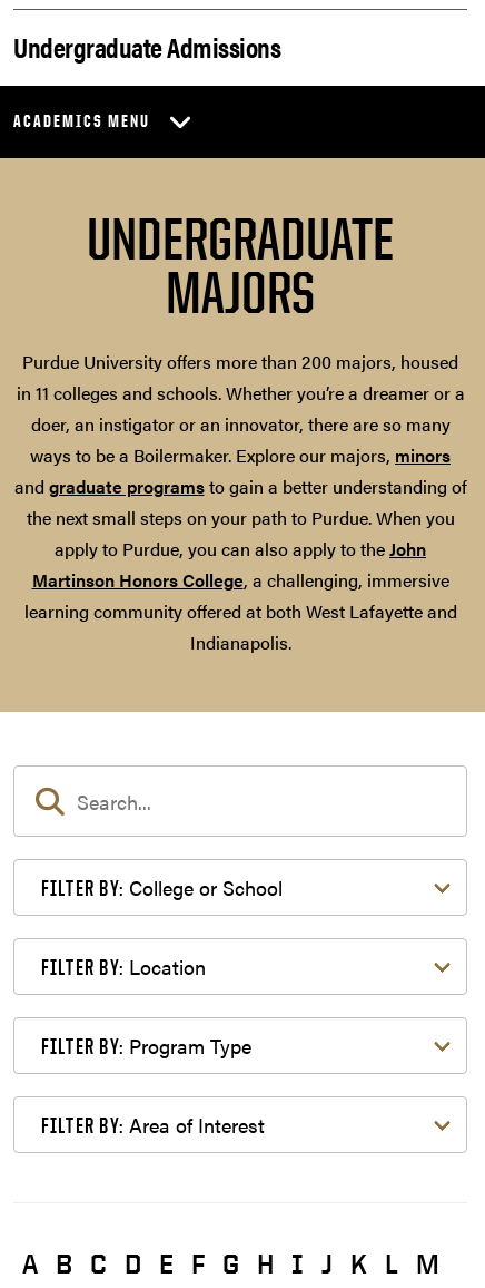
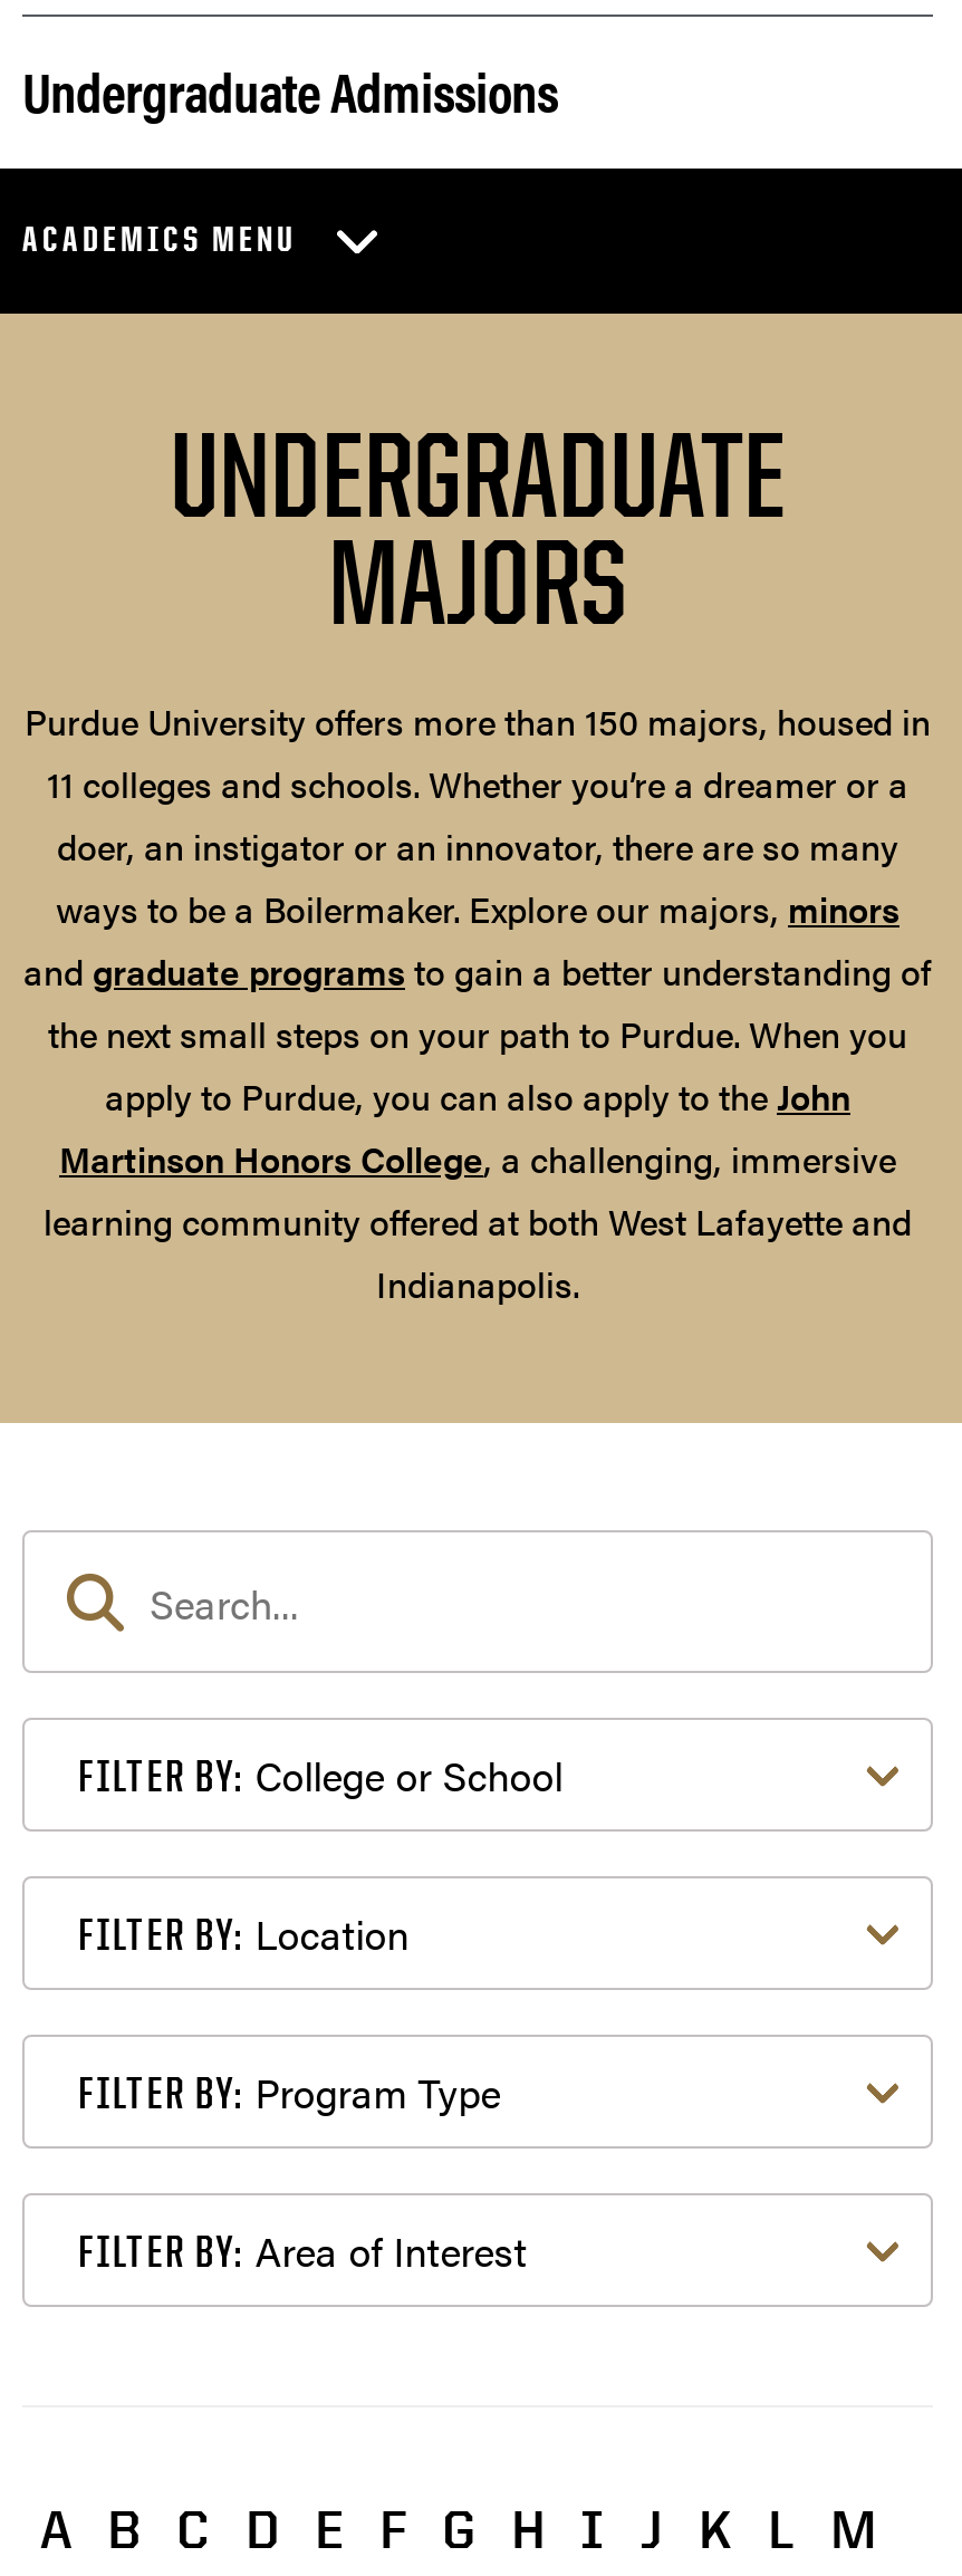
- Purdue University offers more than 200 majors, housed
- in 11 colleges and schools. Whether you’re a dreamer or a
+ Purdue University offers more than 150 majors, housed in
+ 11 colleges and schools. Whether you’re a dreamer or a
